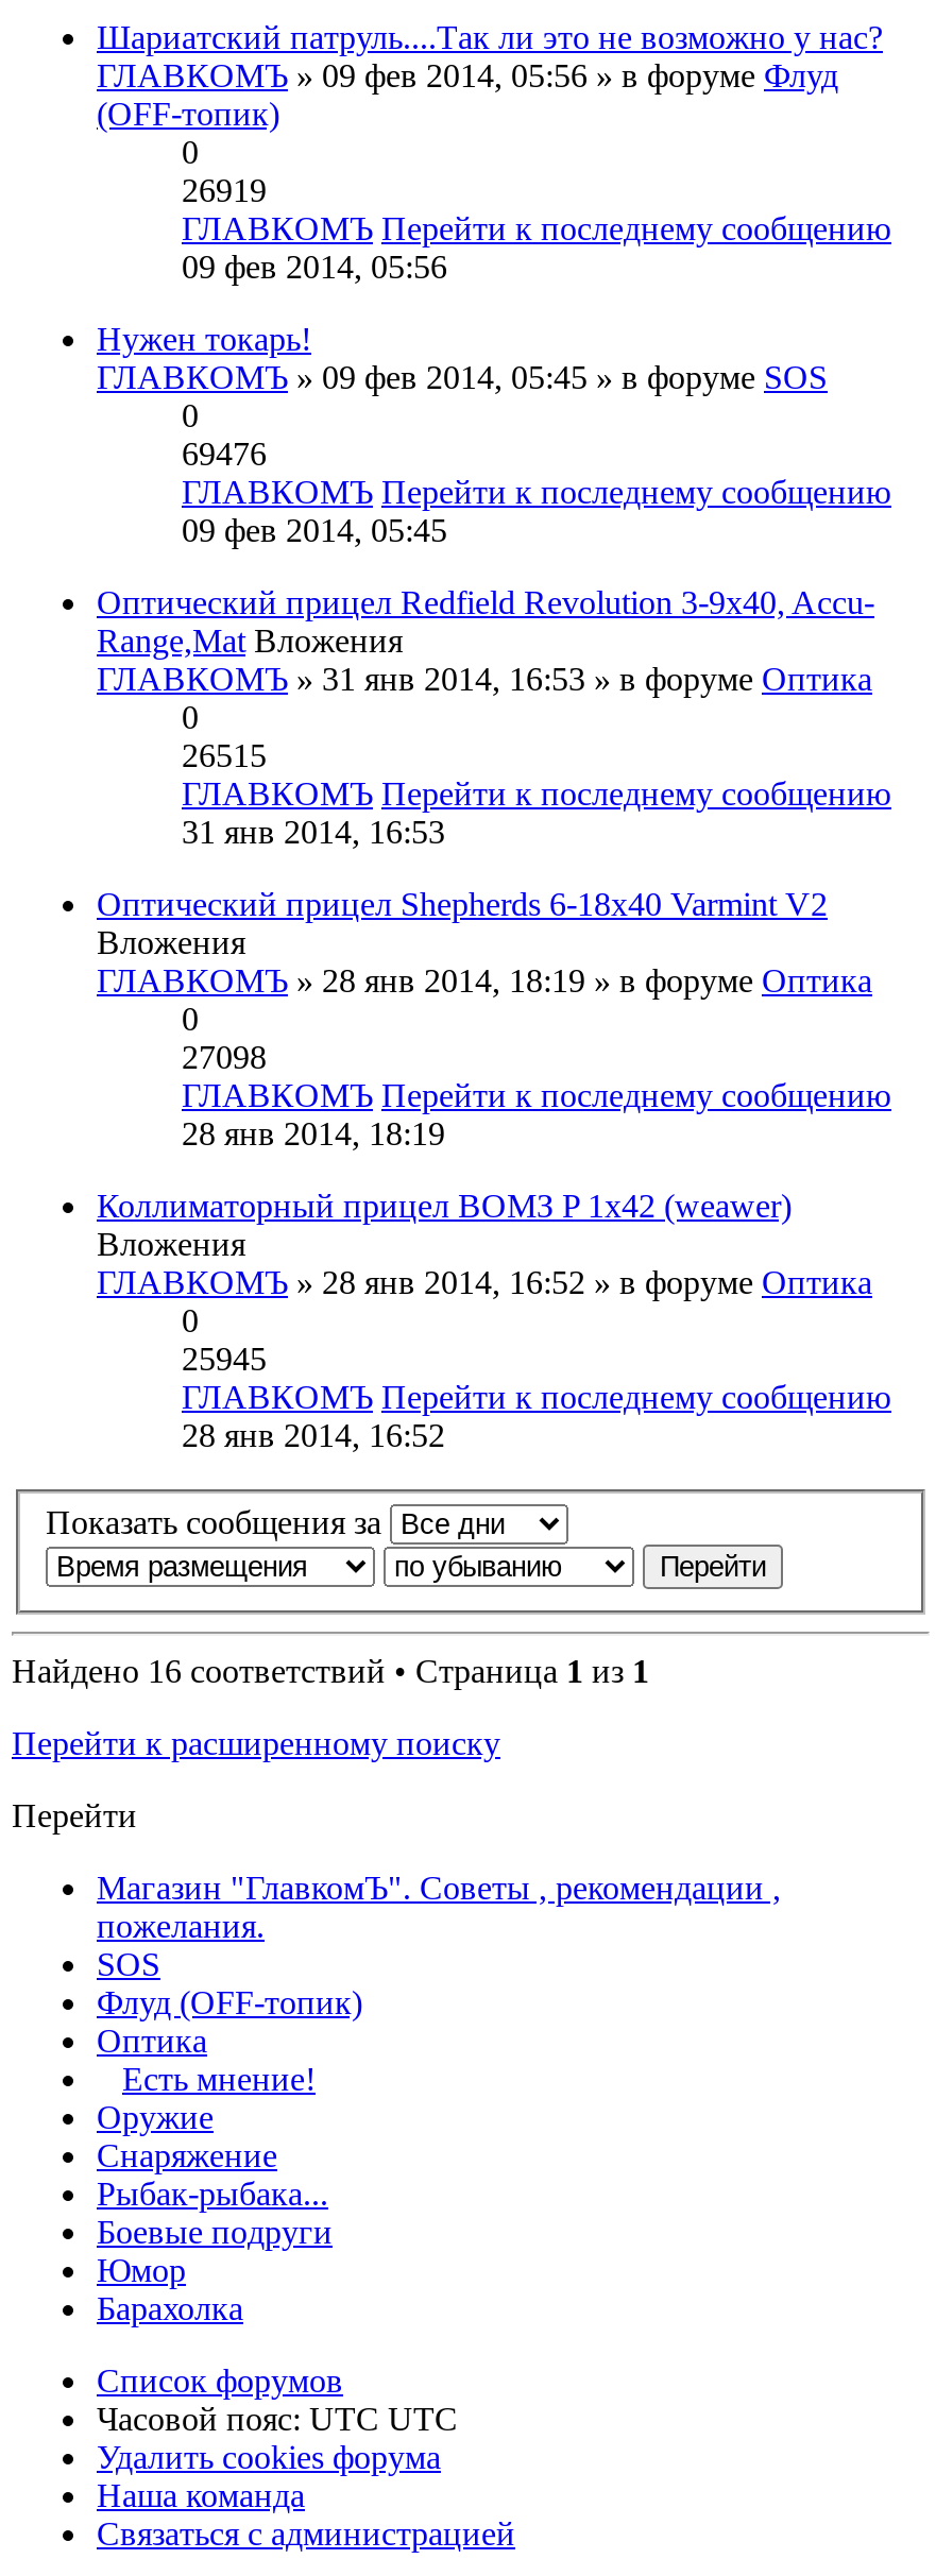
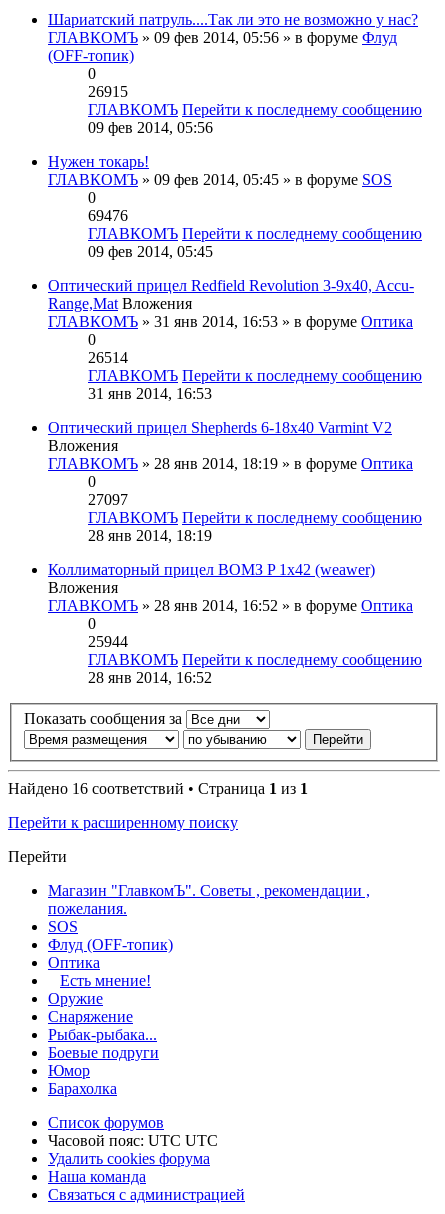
- 26919
+ 26915

- 26515
+ 26514

- 27098
+ 27097

- 25945
+ 25944
